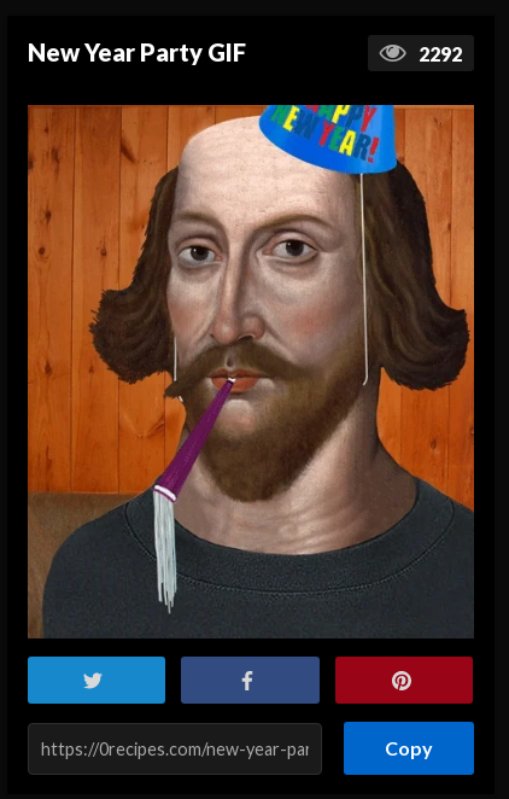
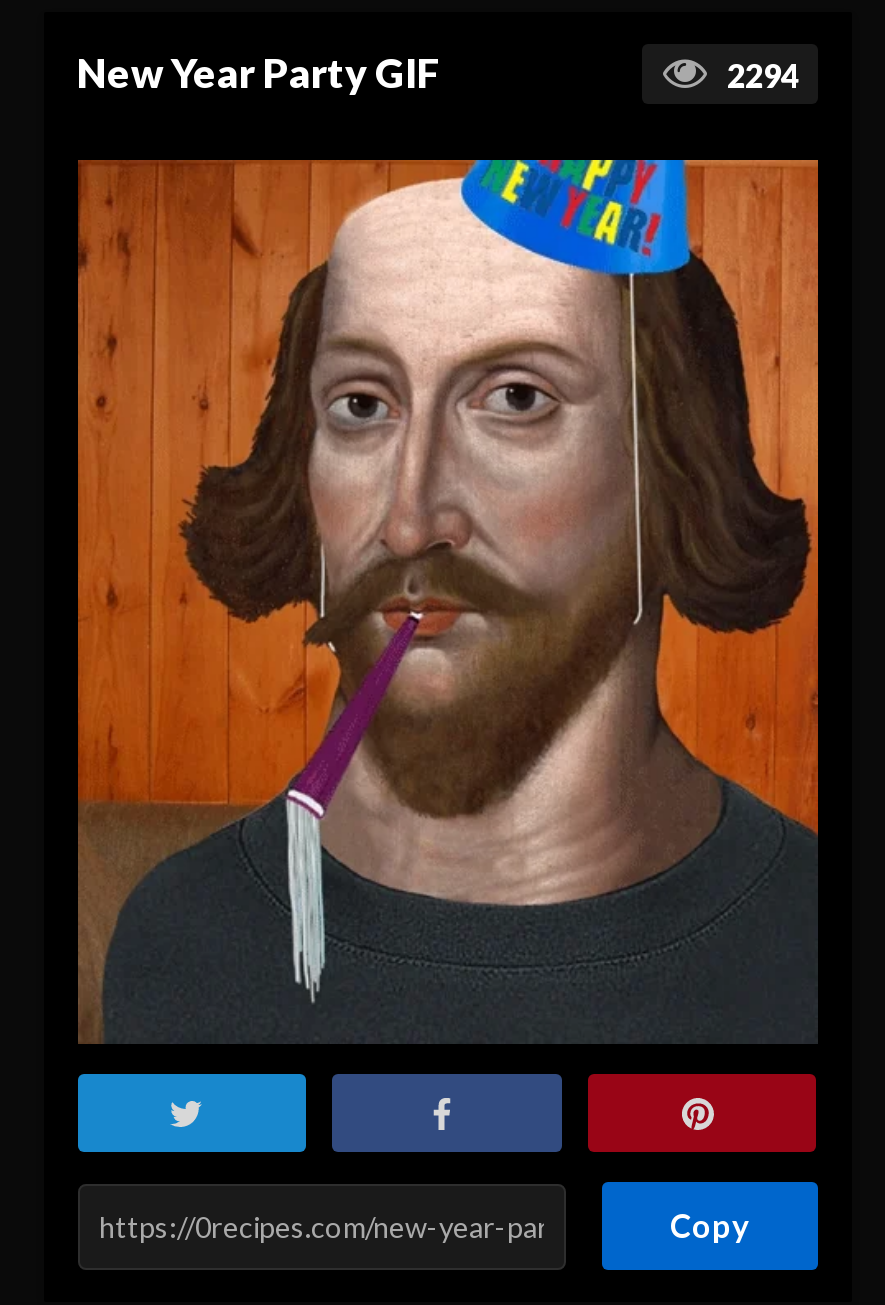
- 2292
+ 2294
